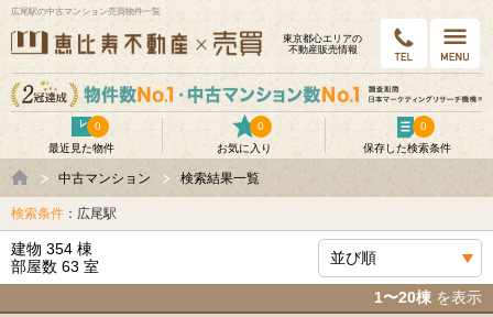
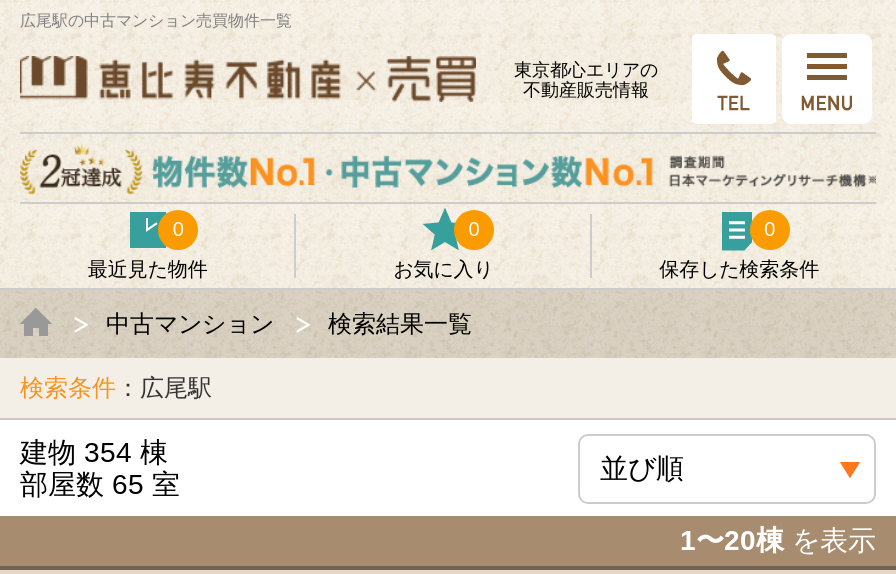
- 部屋数 63 室
+ 部屋数 65 室
